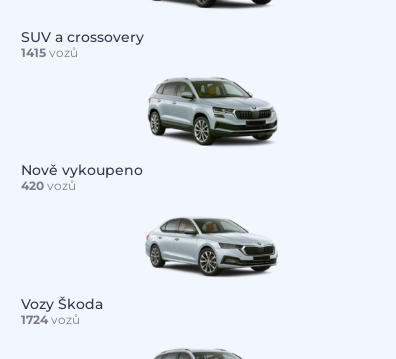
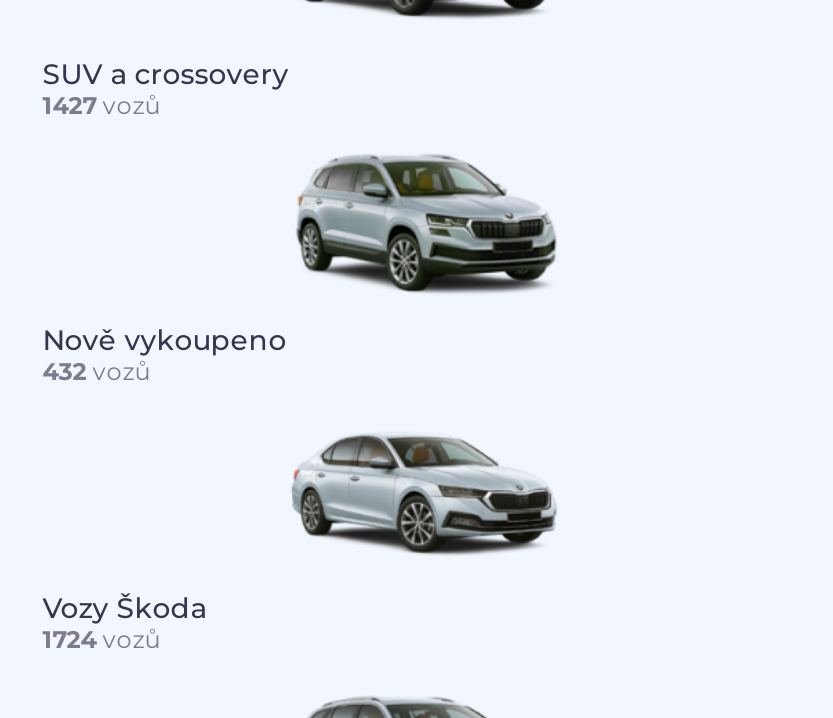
- 1415 vozů
+ 1427 vozů

- 420 vozů
+ 432 vozů
